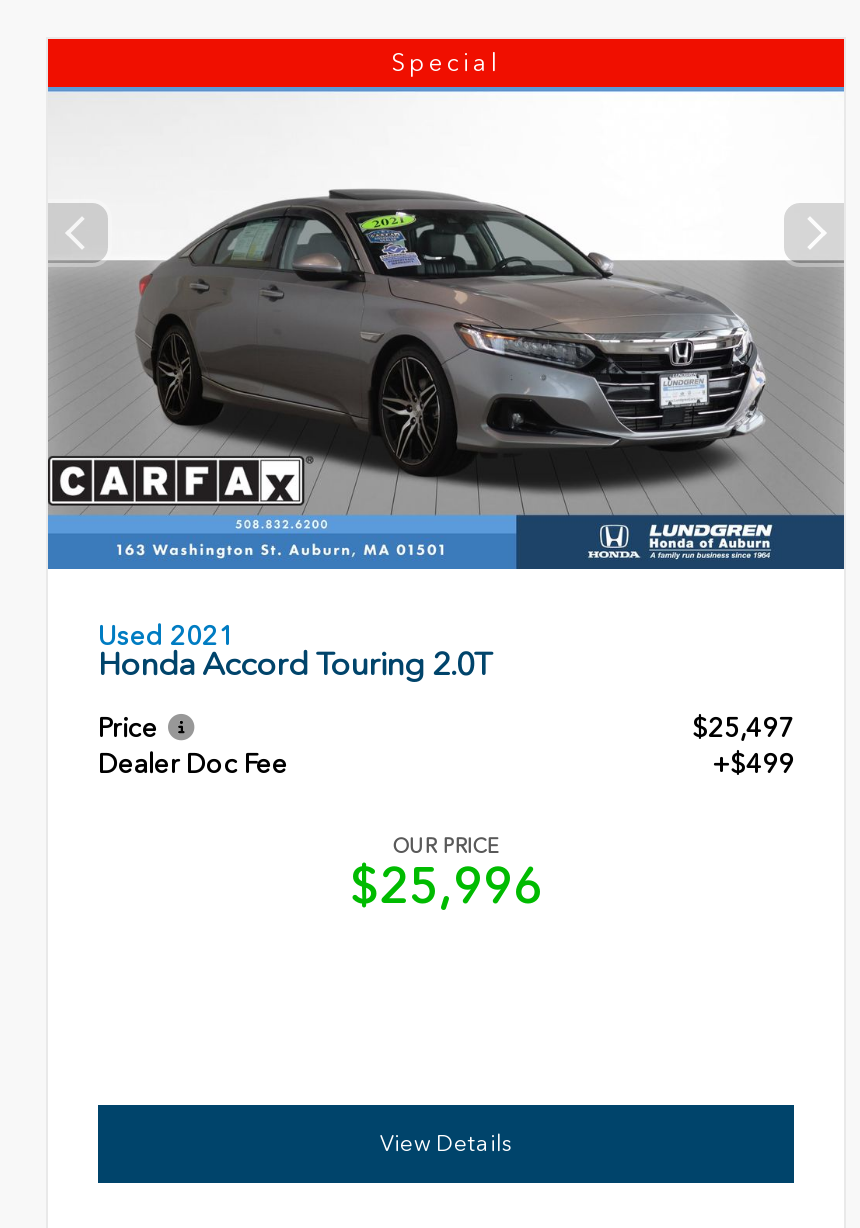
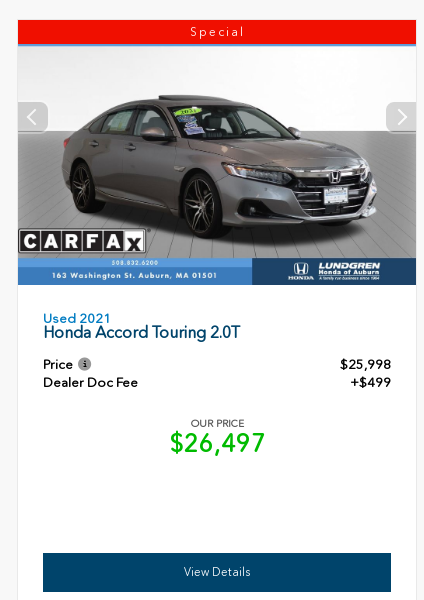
- $25,497
+ $25,998

- $25,996
+ $26,497
